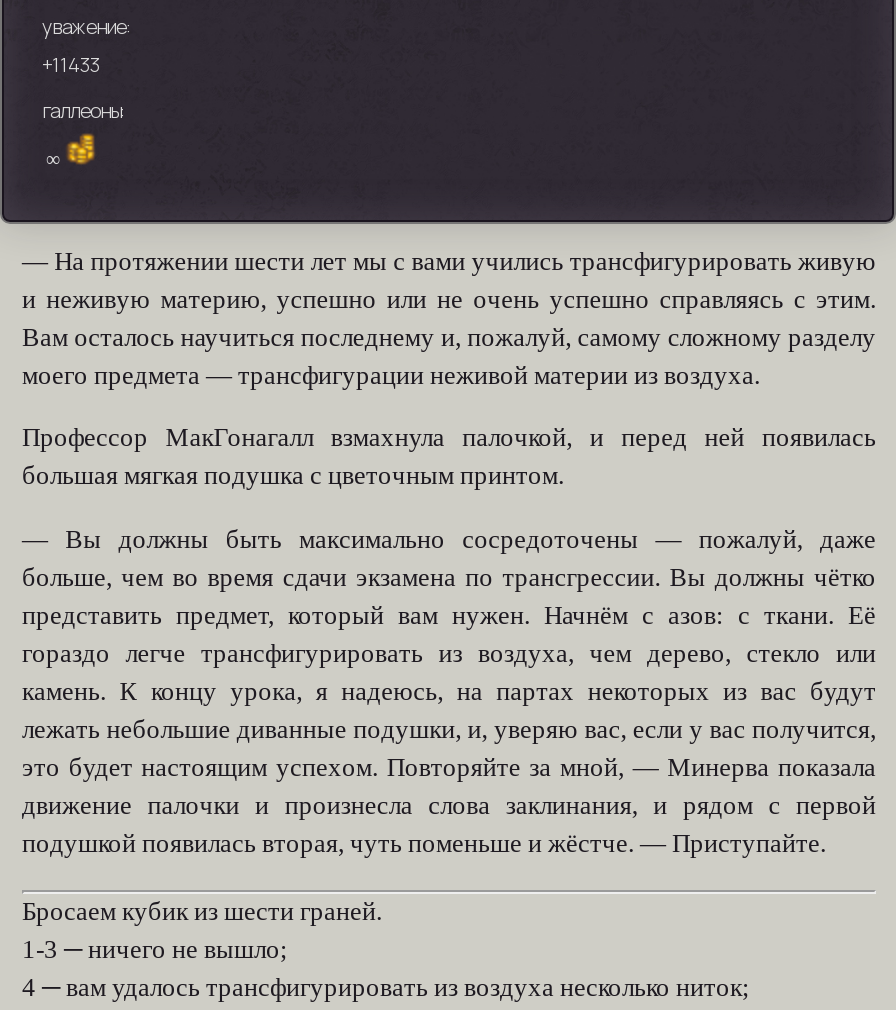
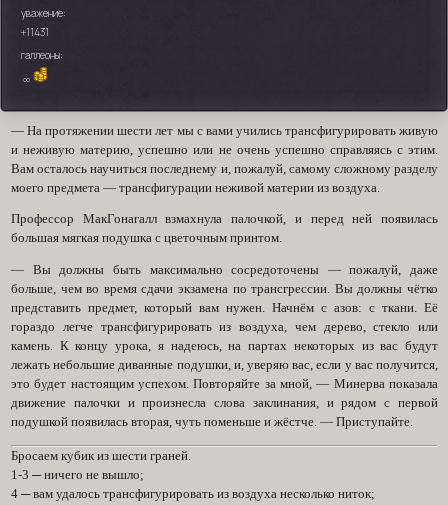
- +11433
+ +11431
